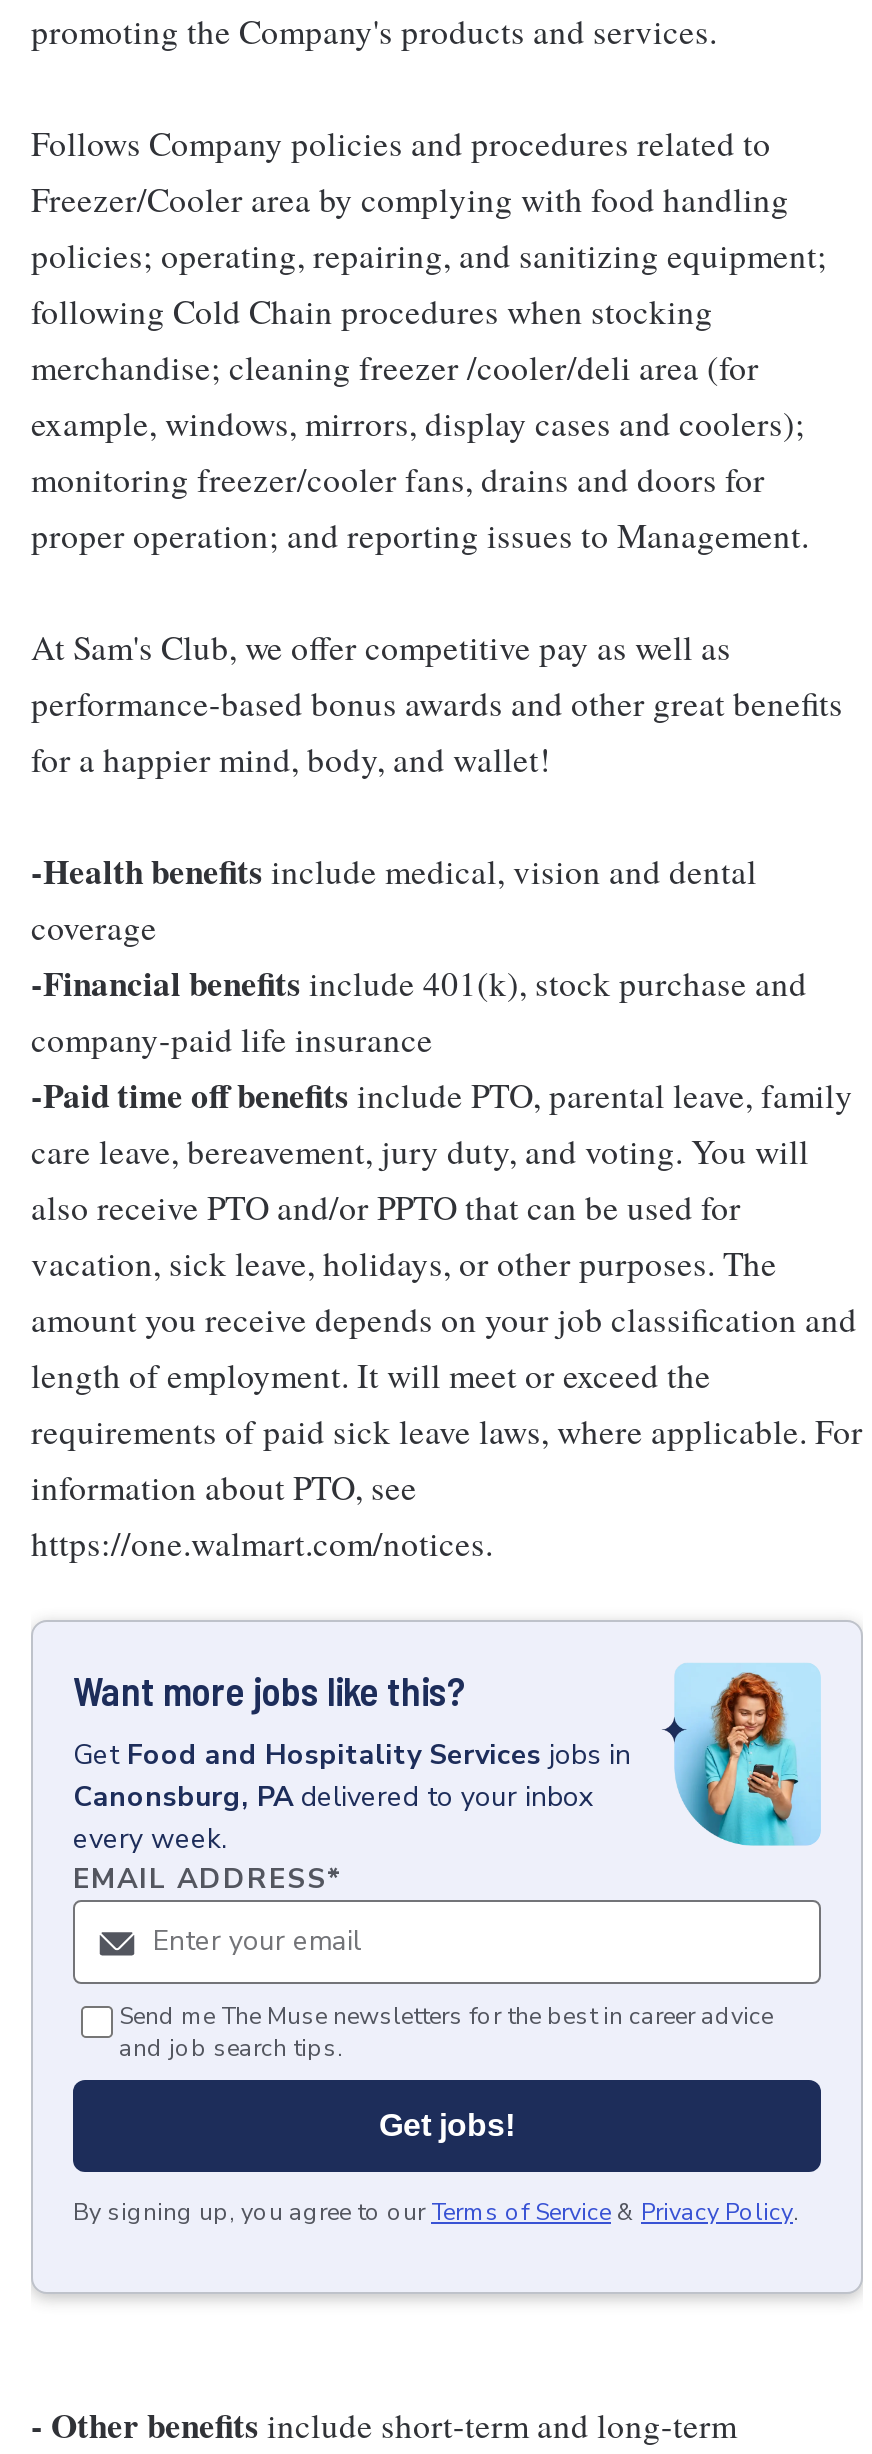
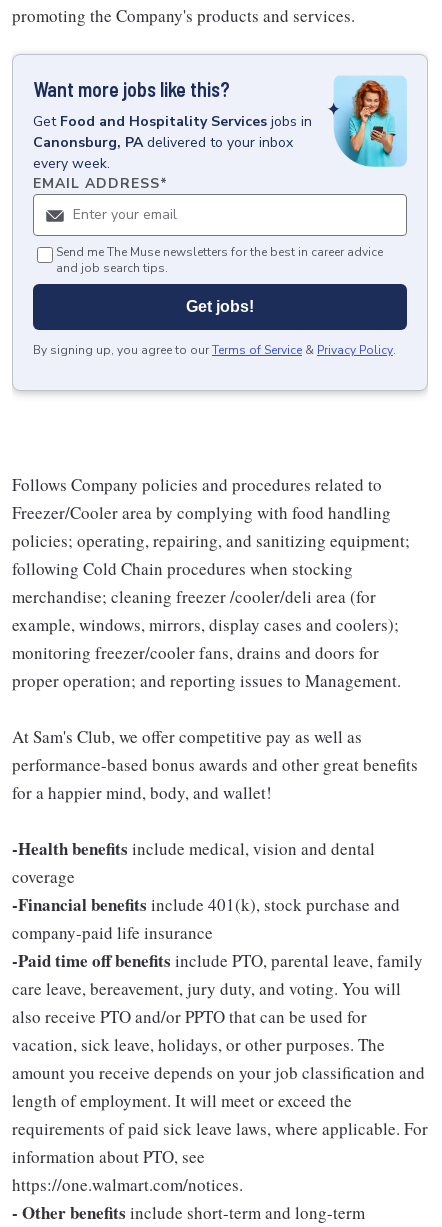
moved down: Follows Company policies and procedures related to | Freezer/Cooler area by complying with food handling | policies; operating, repairing, and sanitizing equipment; | ... | information about PTO, see | https://one.walmart.com/notices.

moved up: [image] | Want more jobs like this? | Get Food and Hospitality Services jobs in | Canonsburg, PA delivered to your inbox | every week. | EMAIL ADDRESS*

moved up: Send me The Muse newsletters for the best in career advice | and job search tips. | Get jobs! | By signing up, you agree to our Terms of Service & Privacy Policy.
